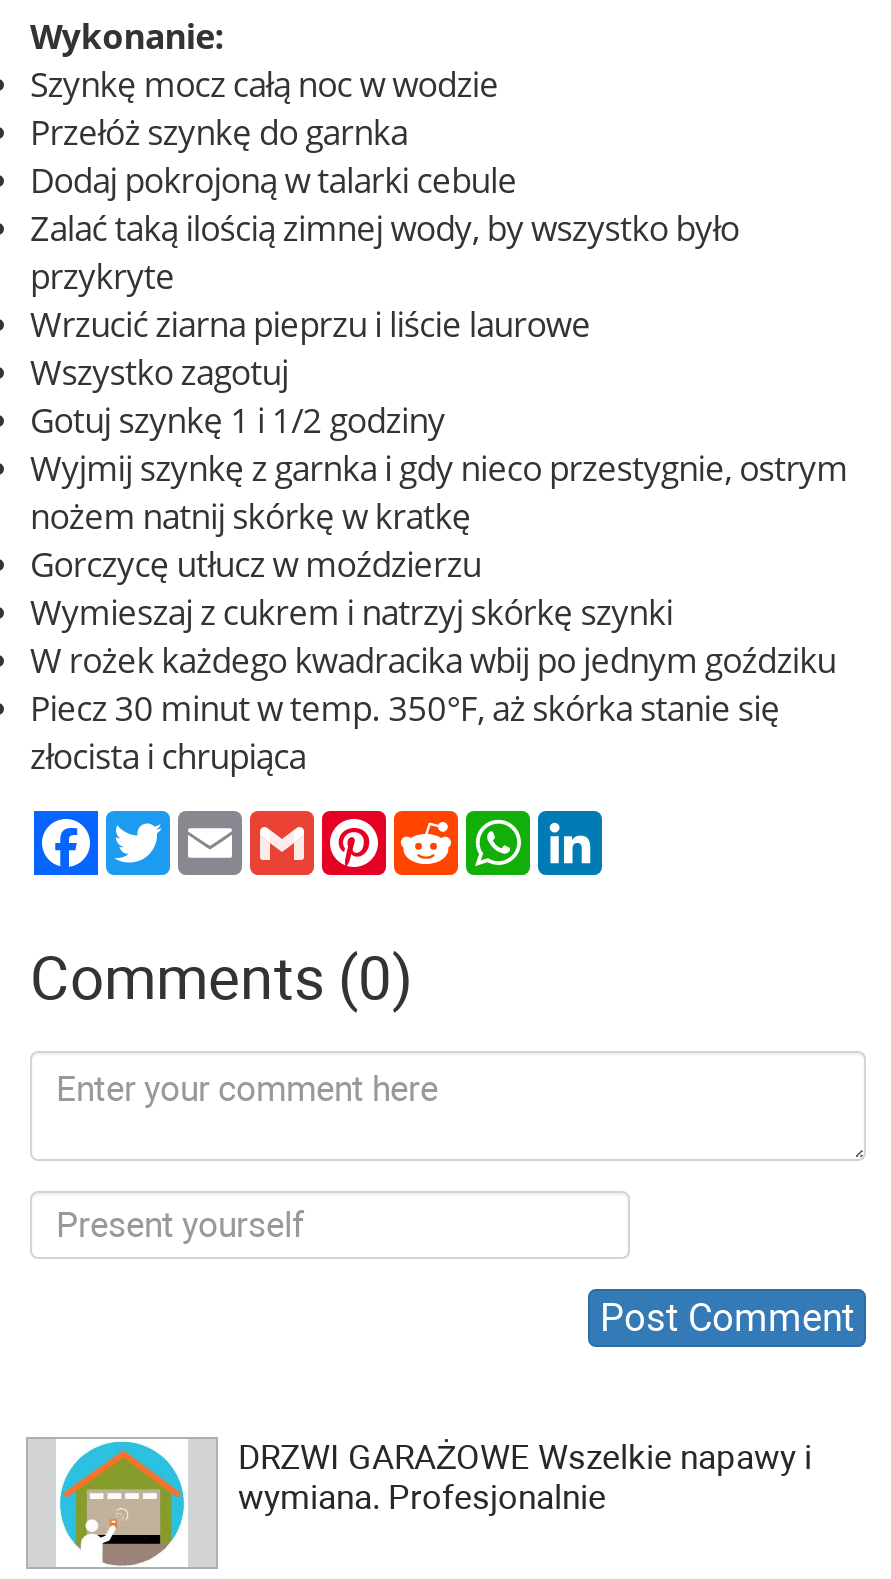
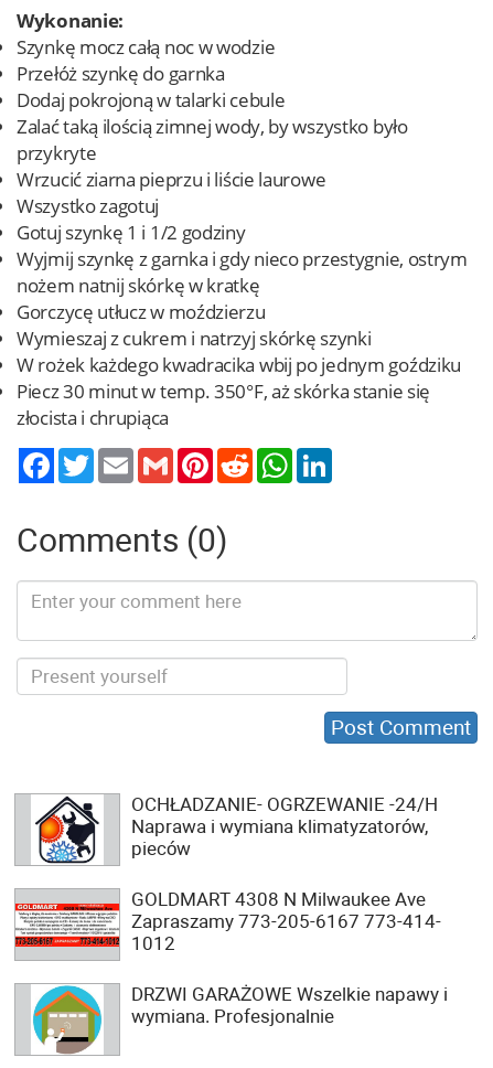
+ [image]

+ [image]
+ OCHŁADZANIE- OGRZEWANIE -24/H
+ Naprawa i wymiana klimatyzatorów,
+ pieców
+ GOLDMART 4308 N Milwaukee Ave
+ Zapraszamy 773-205-6167 773-414-
+ 1012
